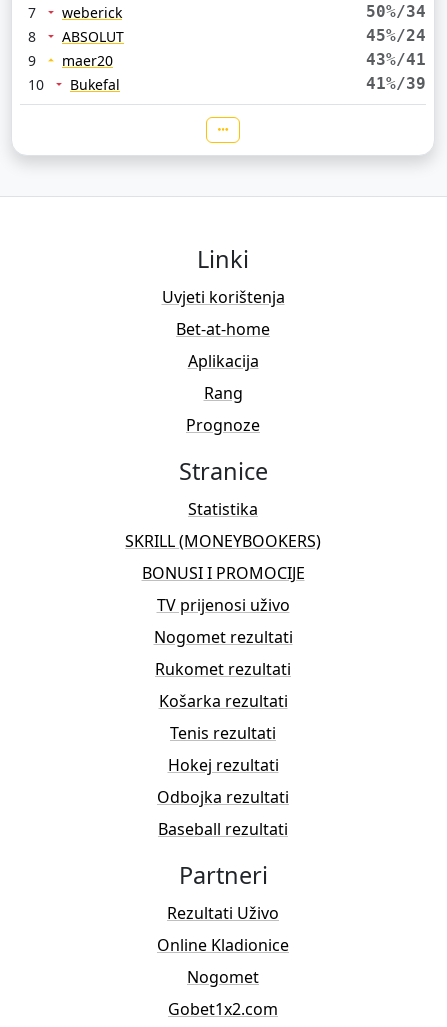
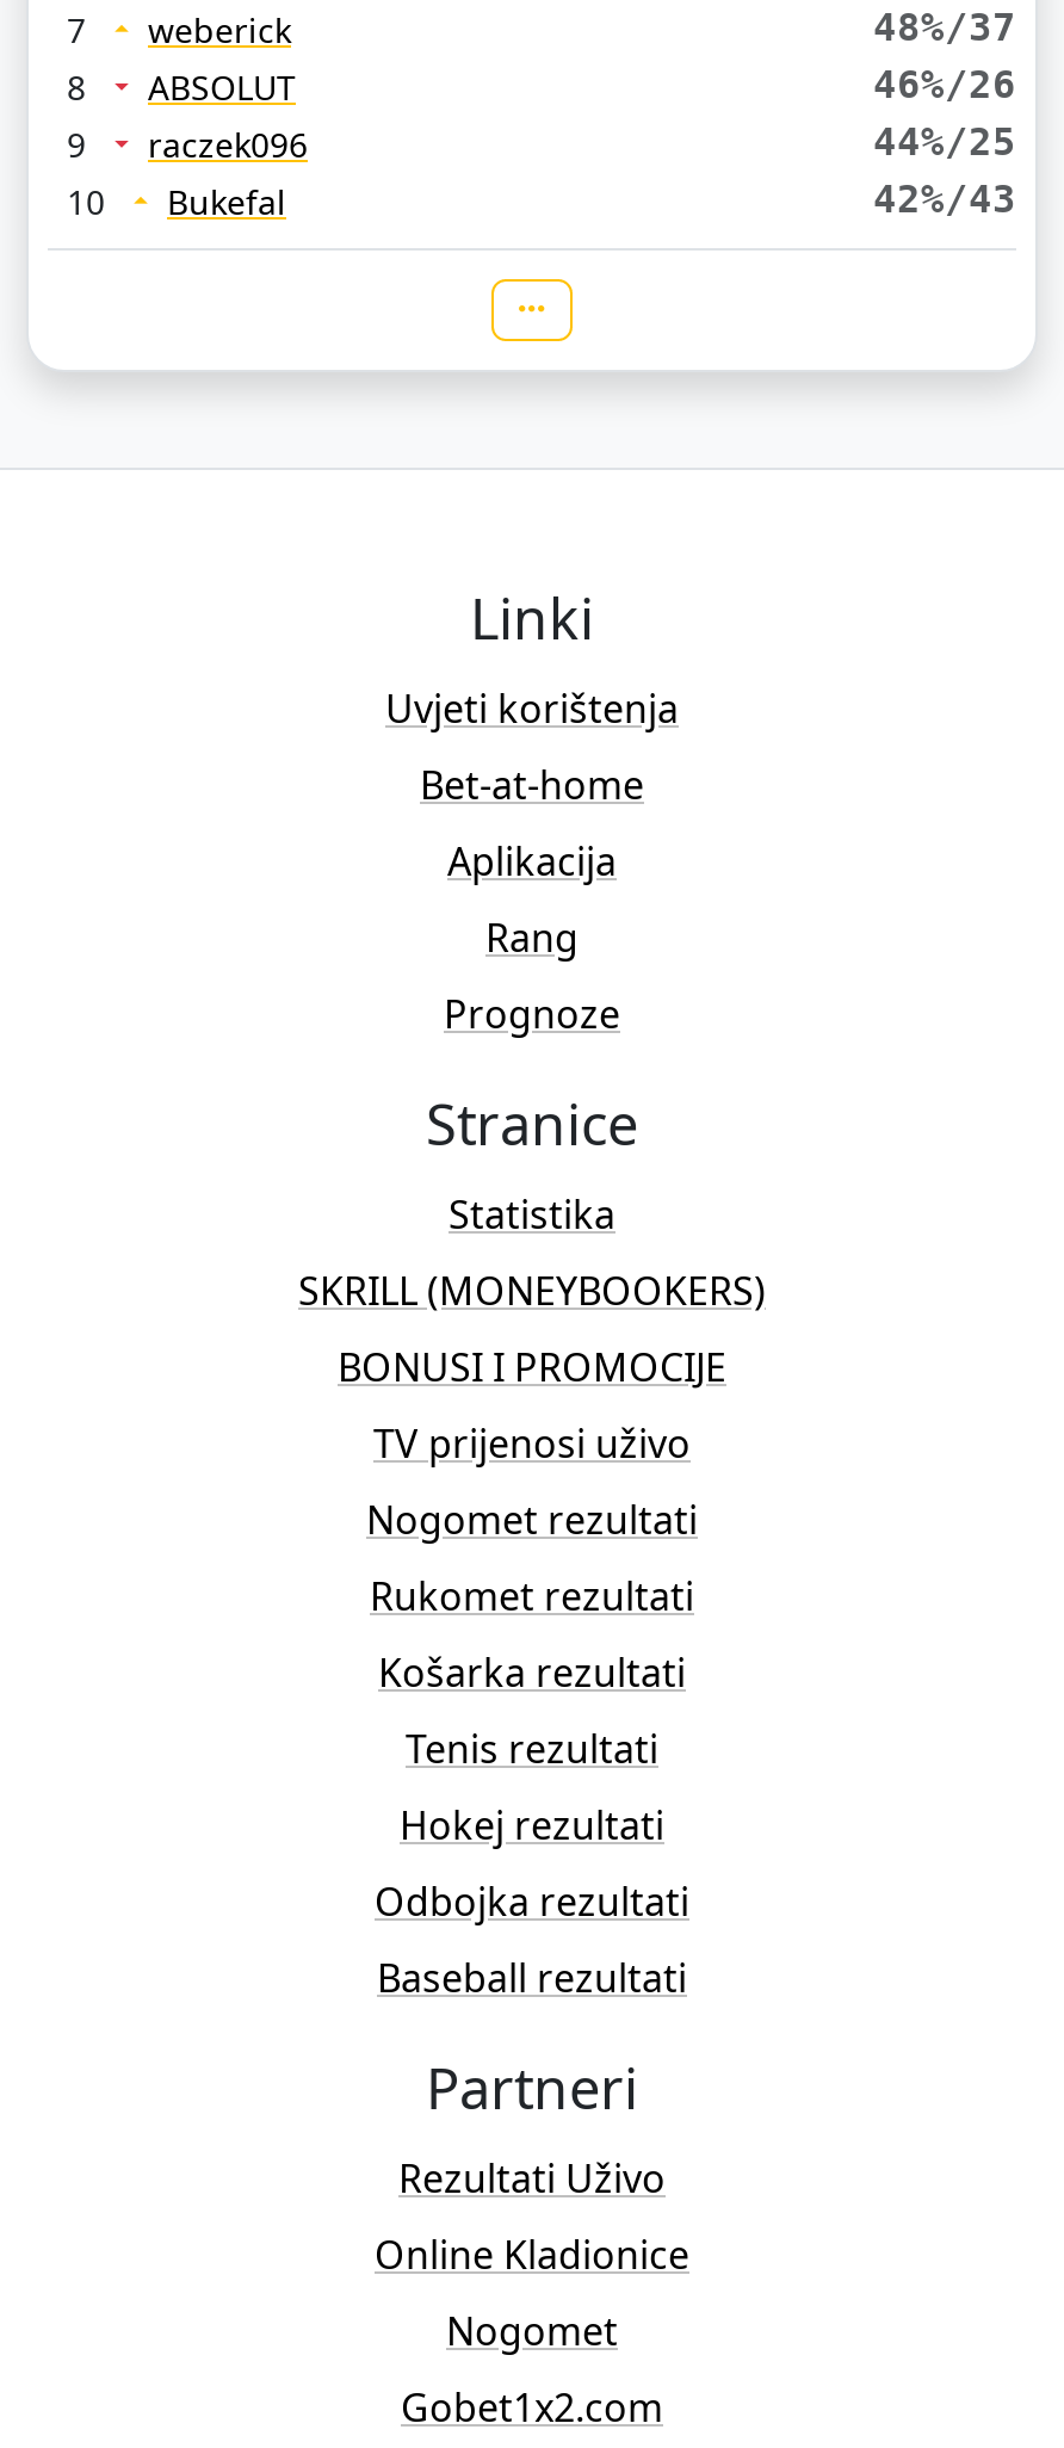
- 50%/34
+ 48%/37

- 45%/24
+ 46%/26

- maer20
- 43%/41
+ raczek096
+ 44%/25

- 41%/39
+ 42%/43
